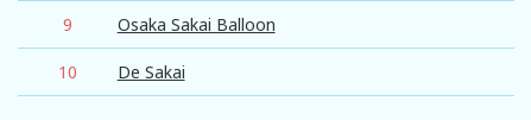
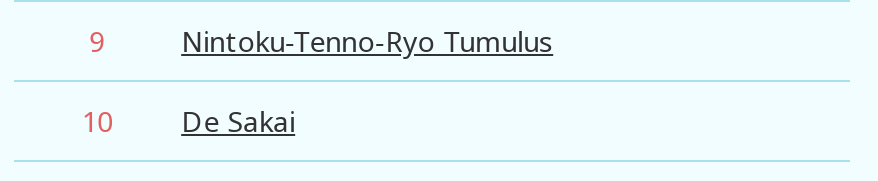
- Osaka Sakai Balloon
+ Nintoku-Tenno-Ryo Tumulus
